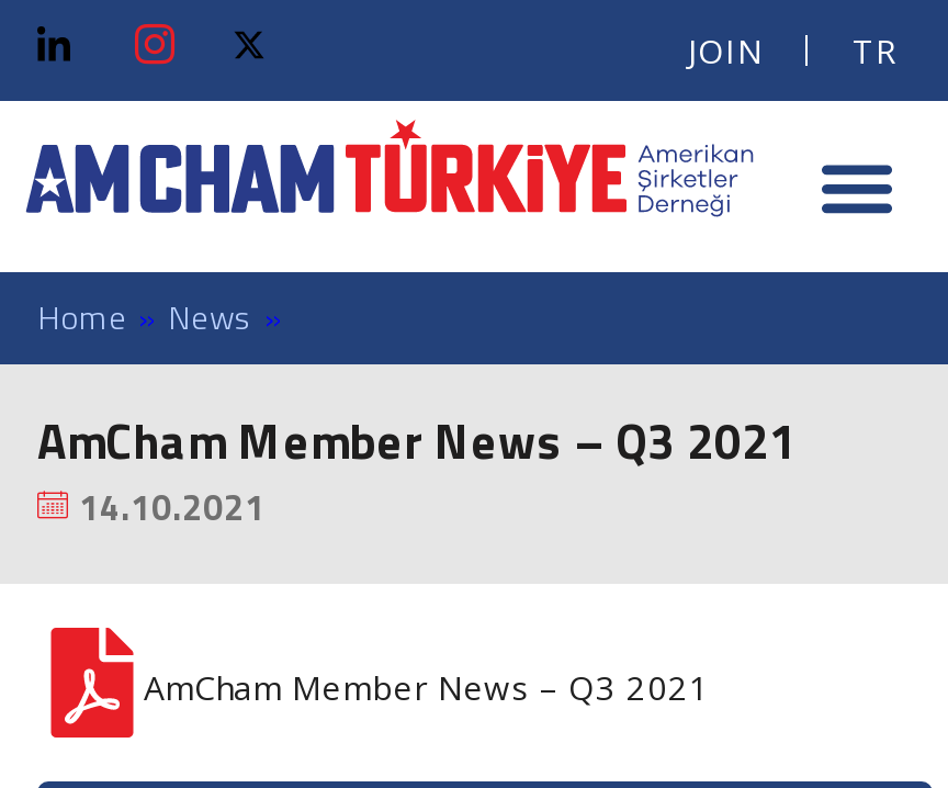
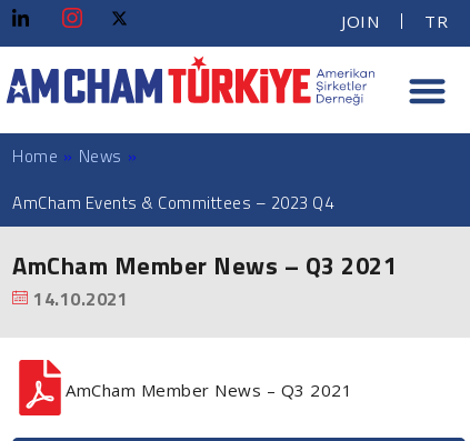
+ AmCham Events & Committees – 2023 Q4
